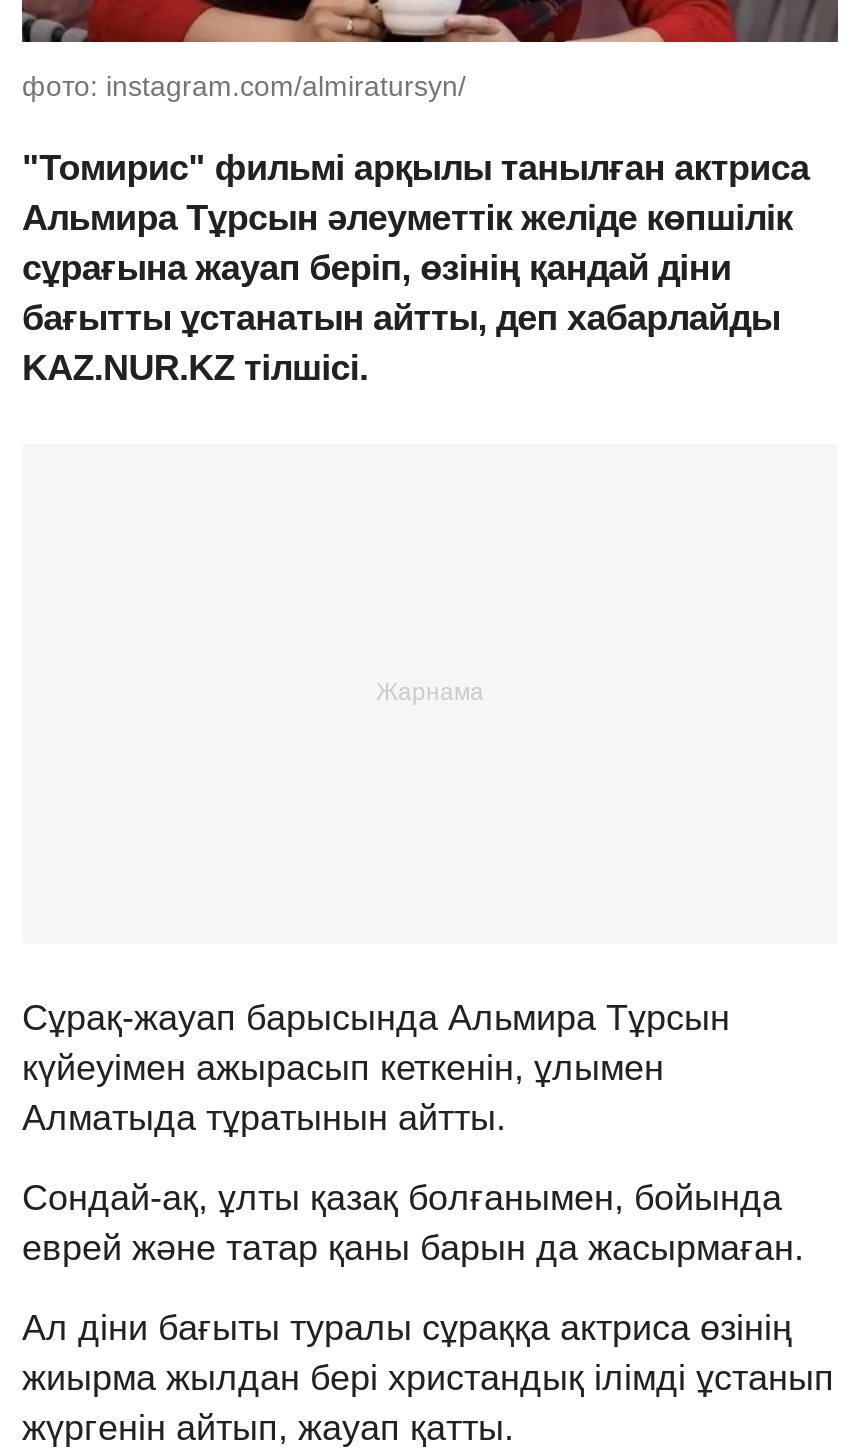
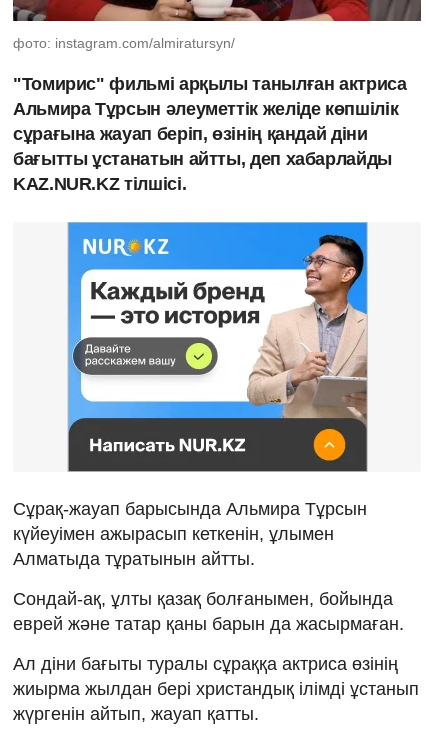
+ [image]
